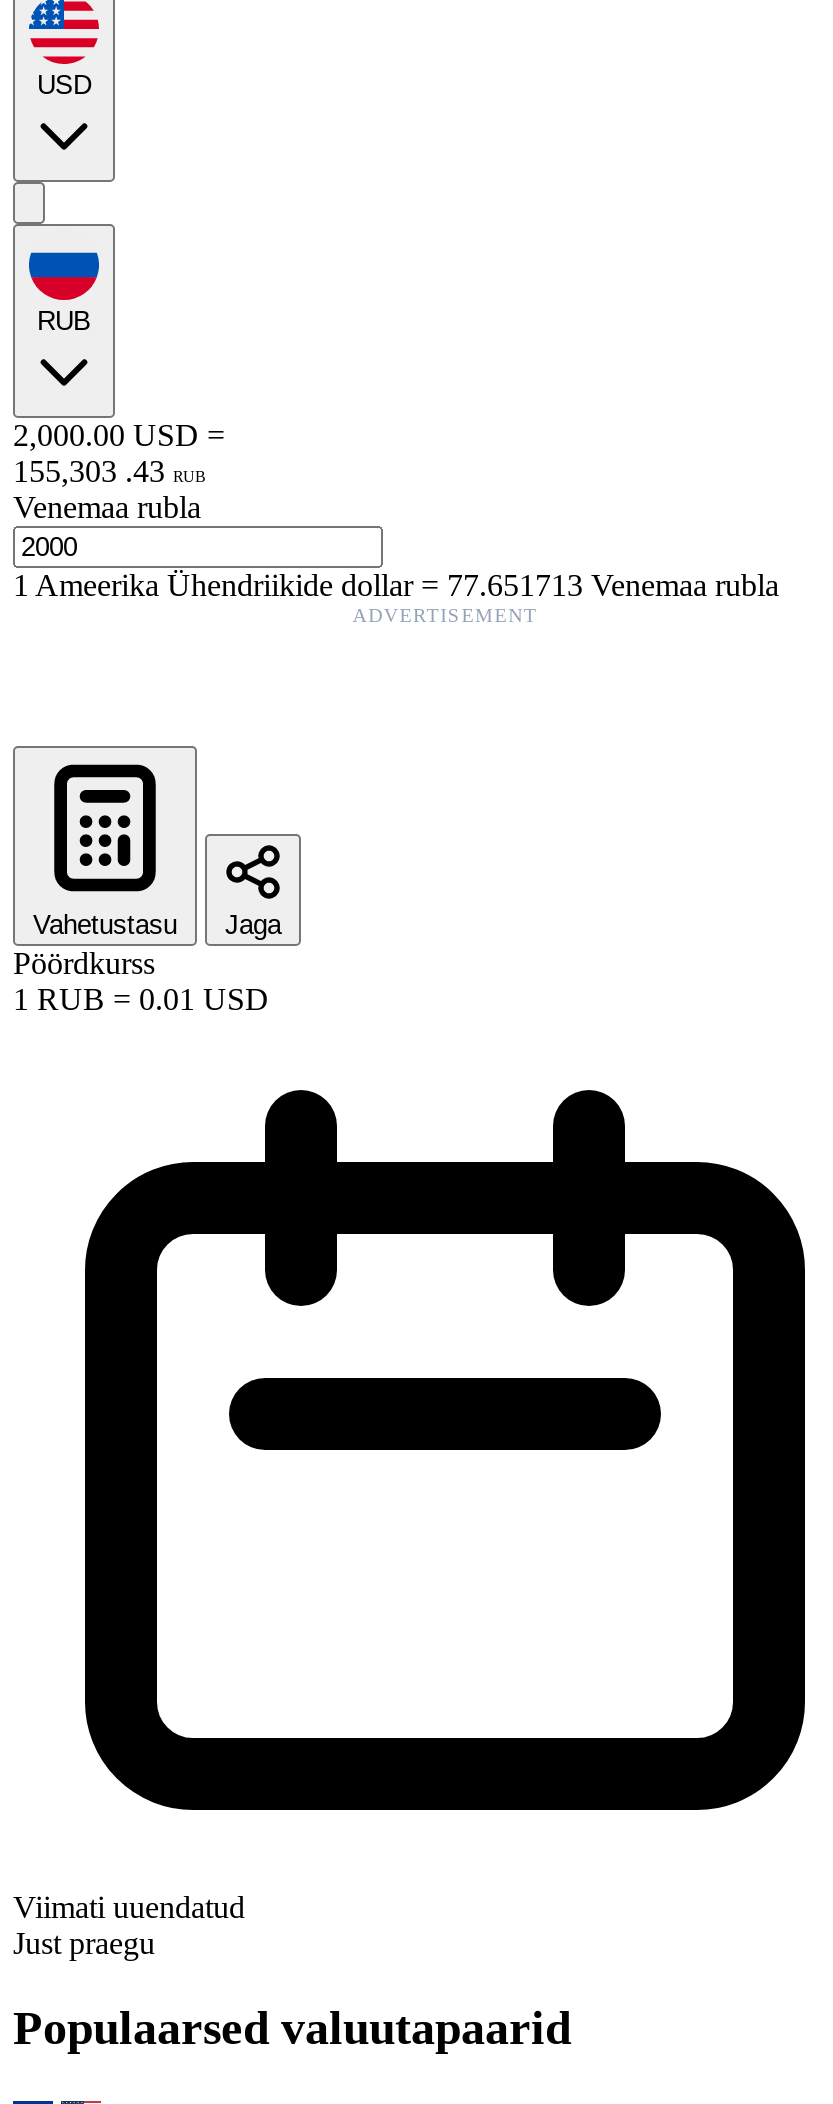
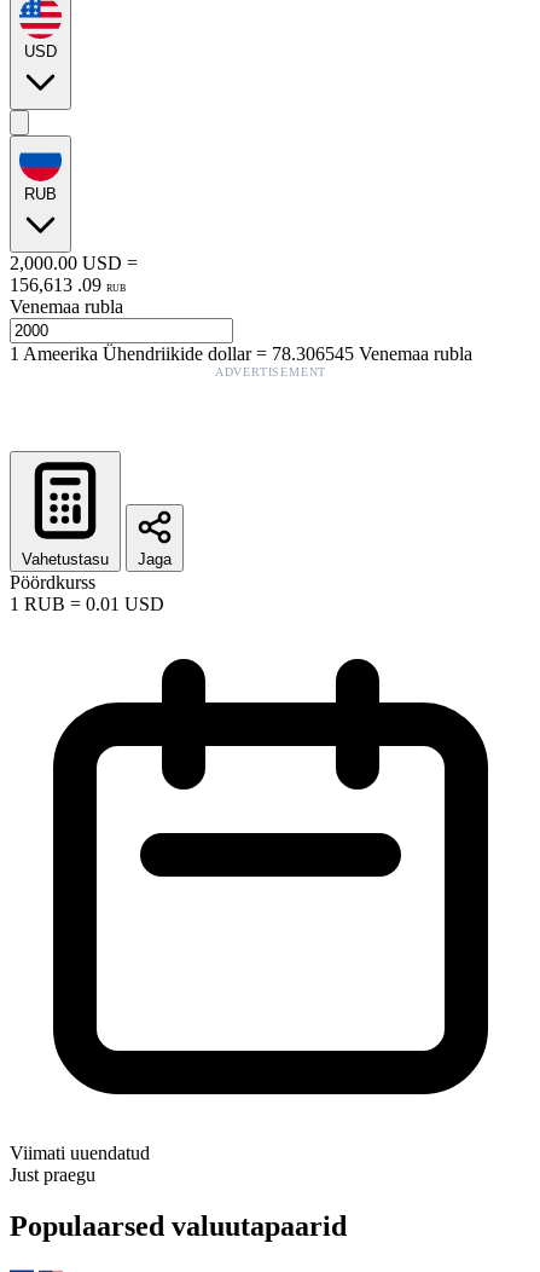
- 155,303 . 43 RUB
+ 156,613 . 09 RUB

- 1Ameerika Ühendriikide dollar = 77.651713 Venemaa rubla
+ 1Ameerika Ühendriikide dollar = 78.306545 Venemaa rubla
